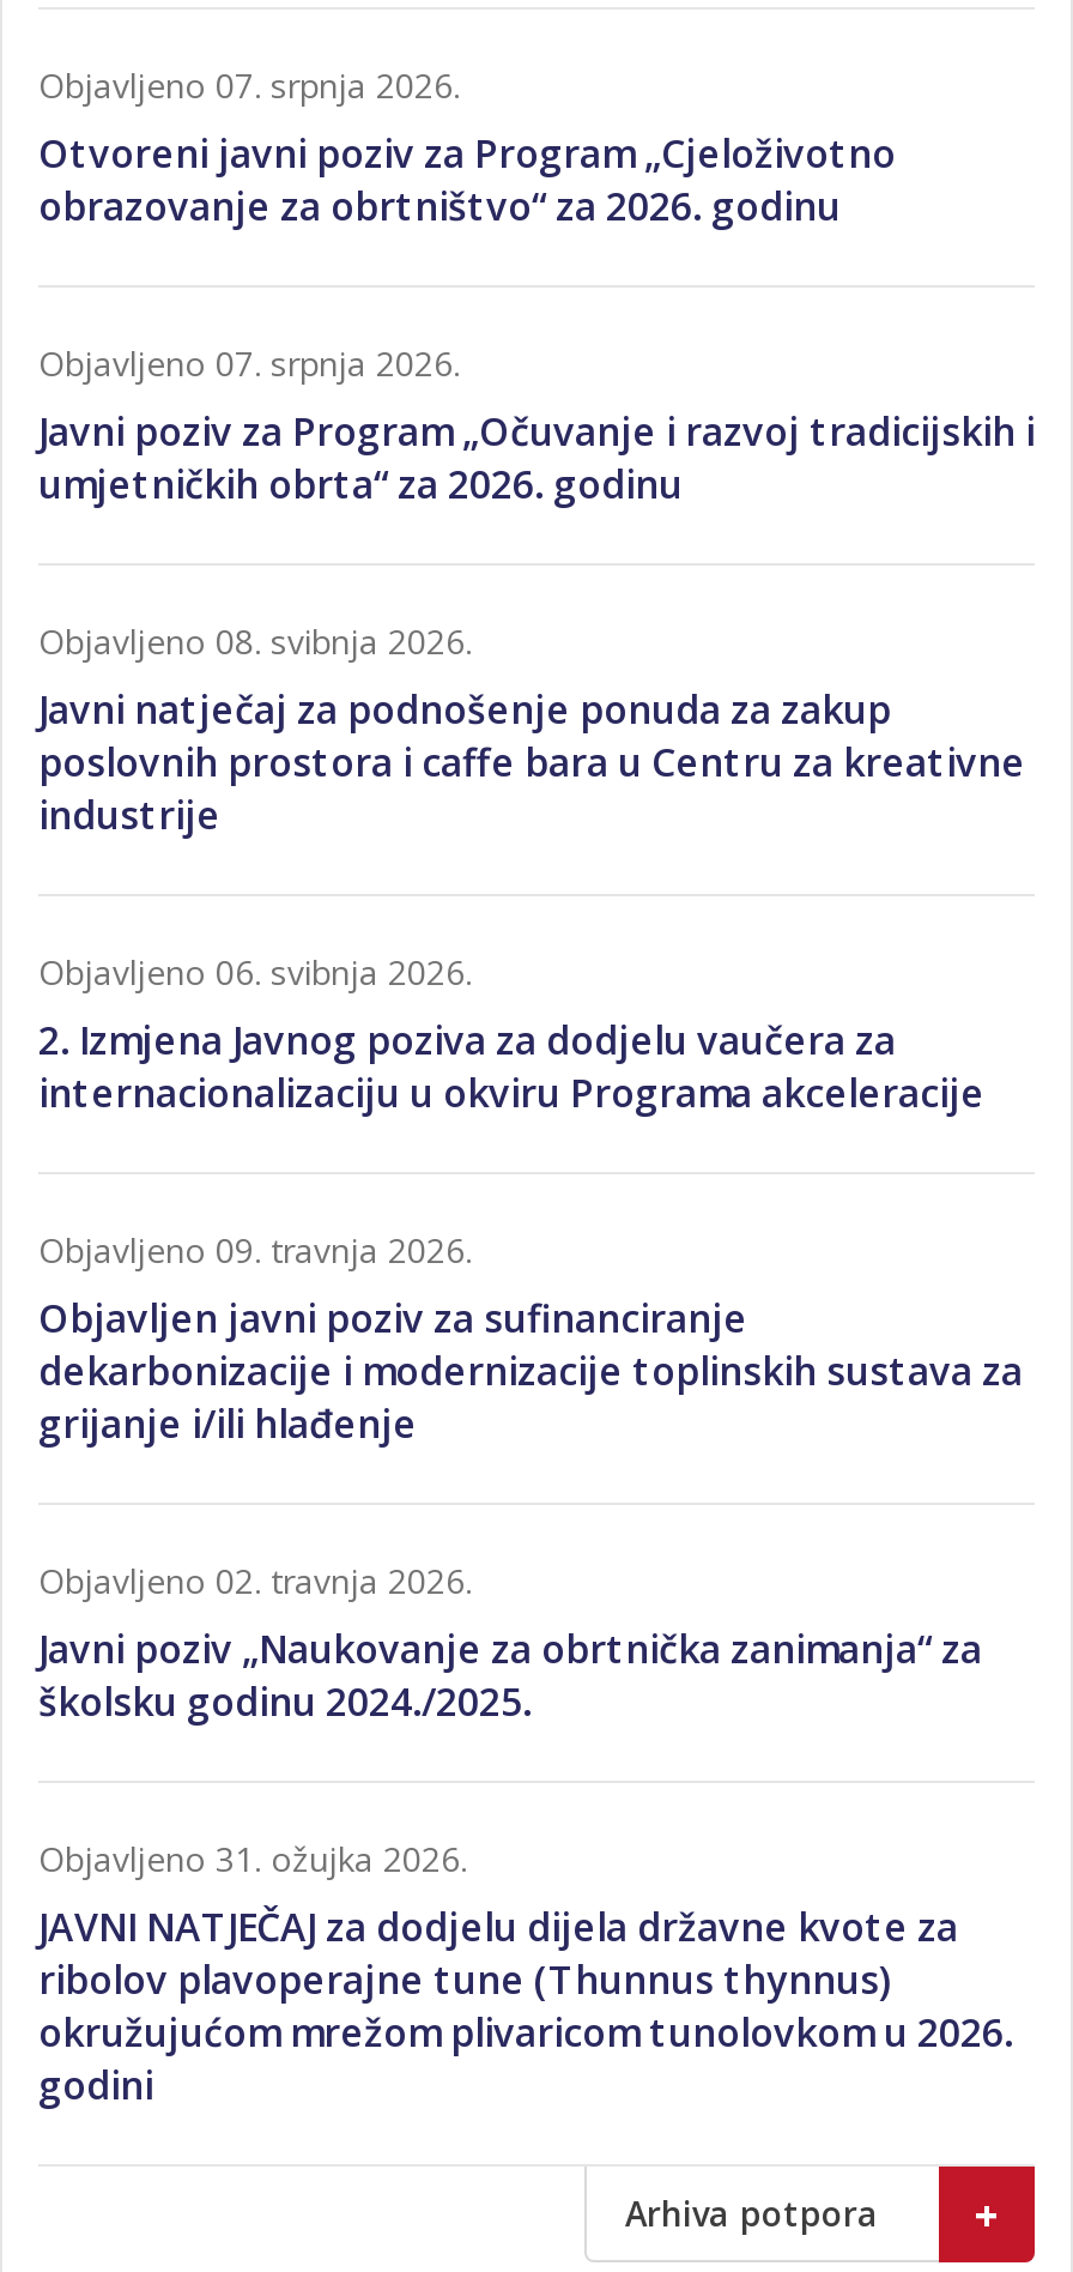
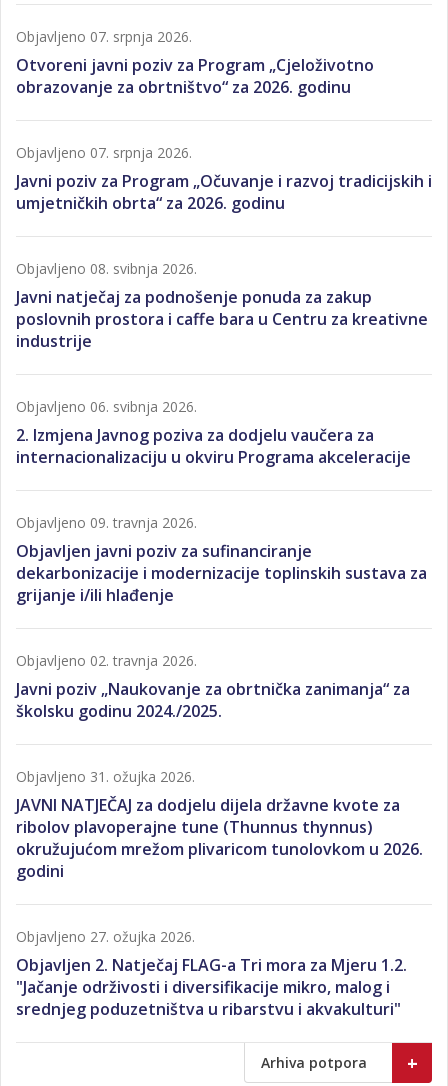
+ Objavljeno 27. ožujka 2026.
+ Objavljen 2. Natječaj FLAG-a Tri mora za Mjeru 1.2.
+ "Jačanje održivosti i diversifikacije mikro, malog i
+ srednjeg poduzetništva u ribarstvu i akvakulturi"
